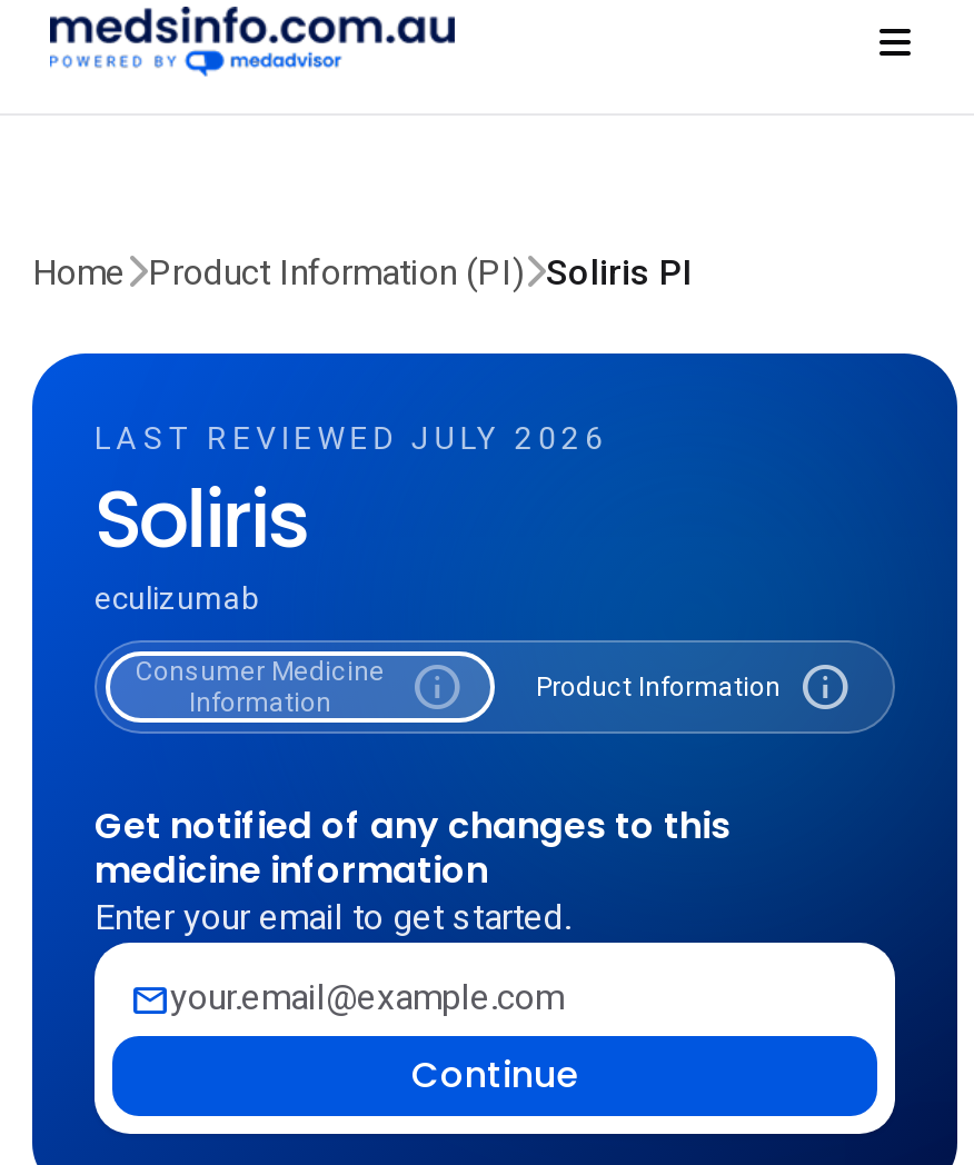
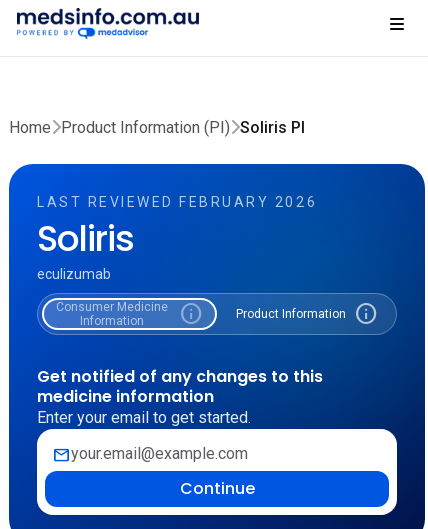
- LAST REVIEWED JULY 2026
+ LAST REVIEWED FEBRUARY 2026
